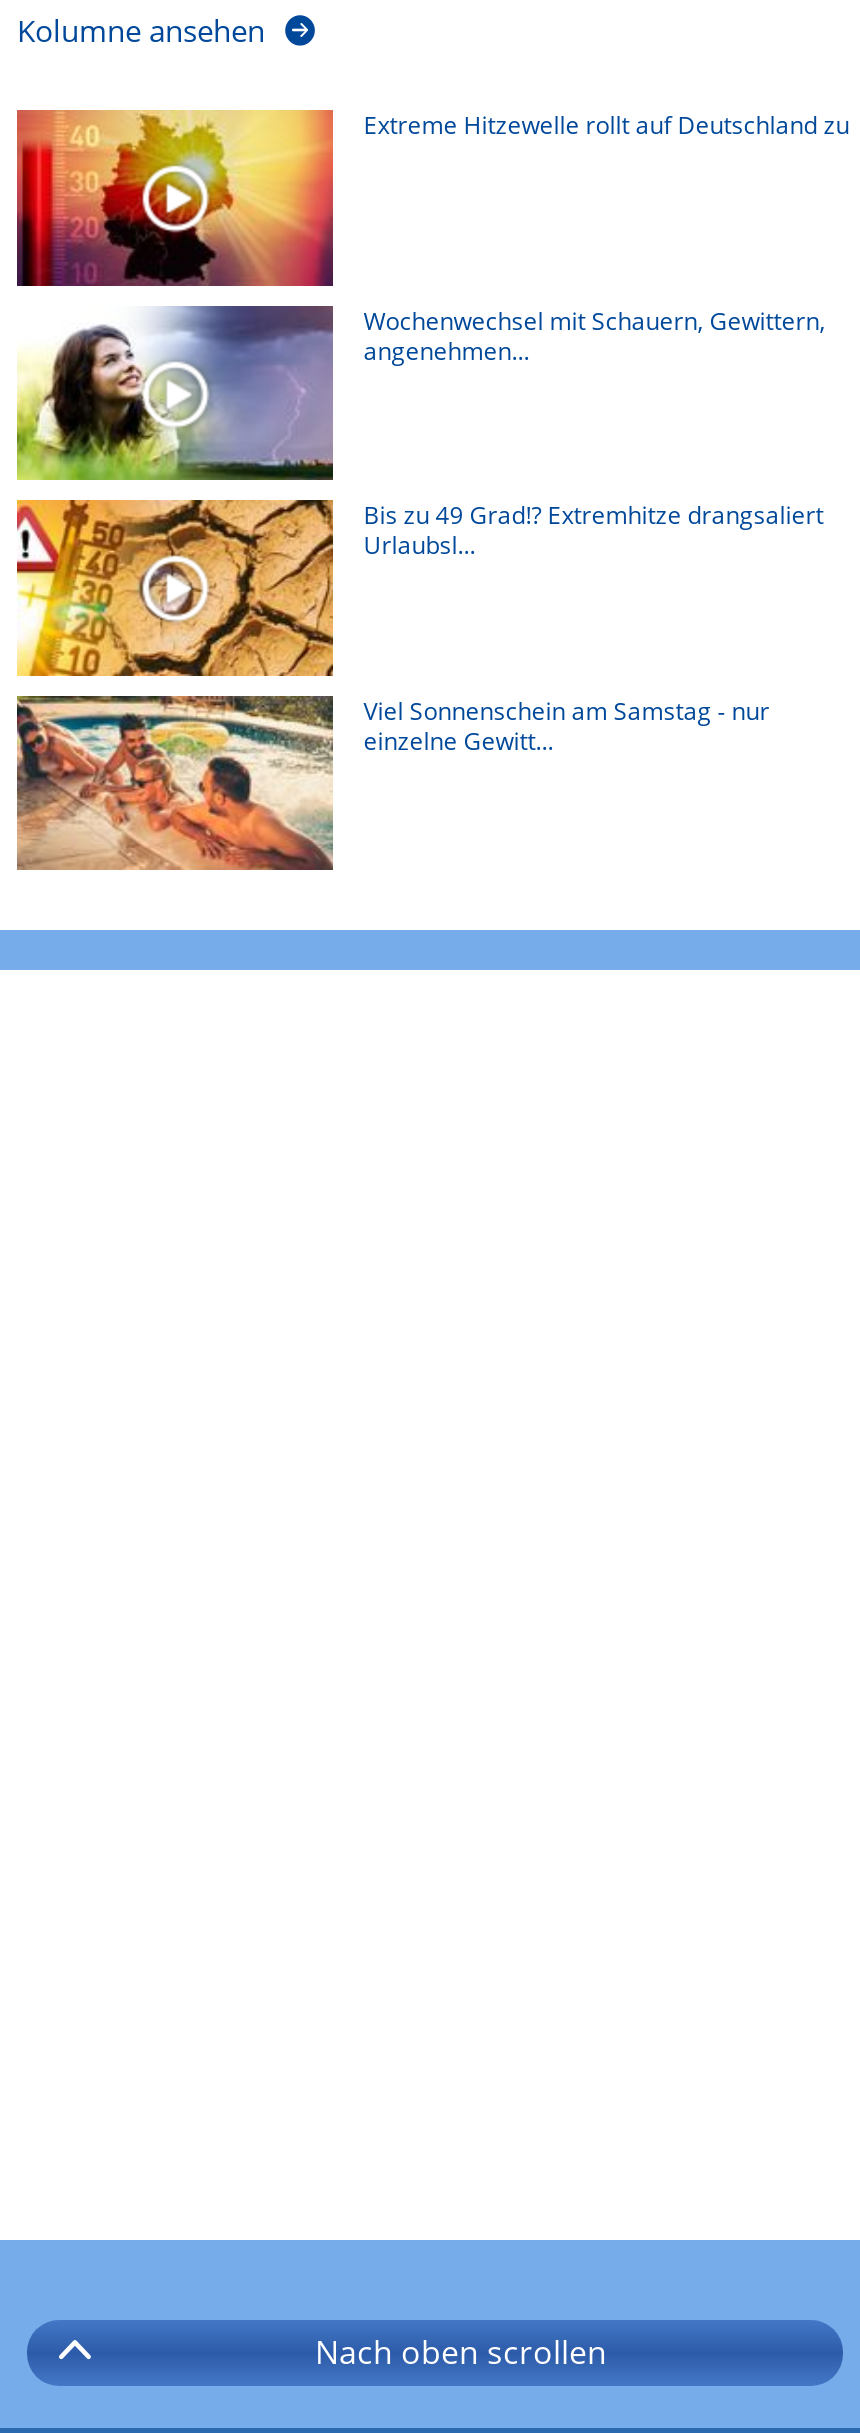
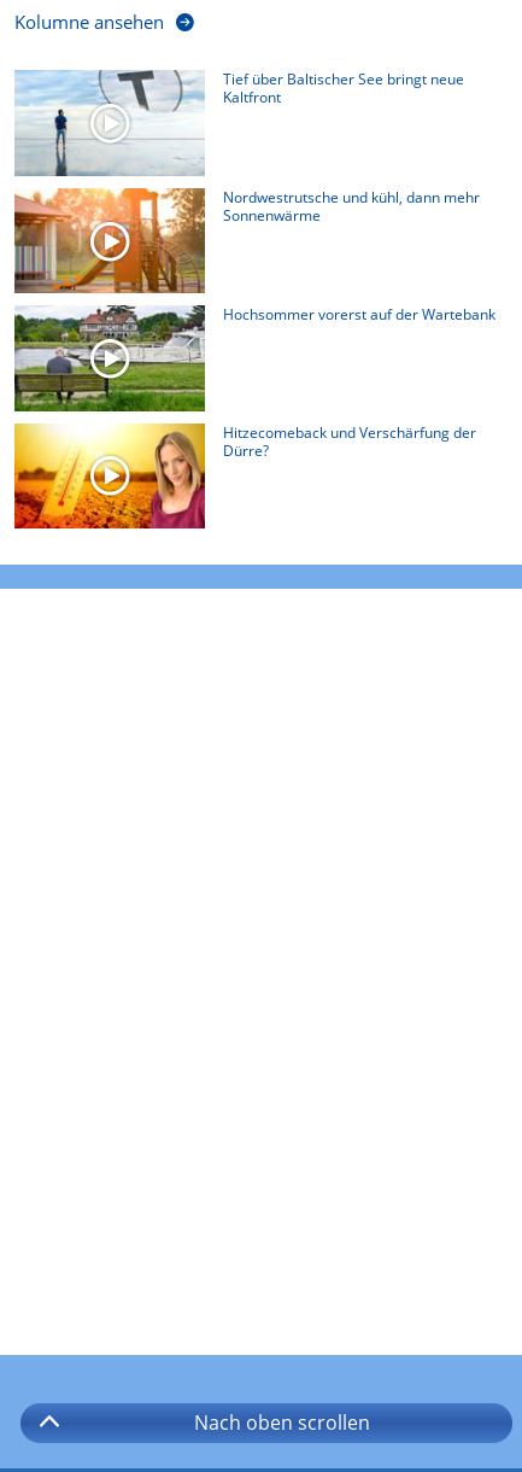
- [image]
- Extreme Hitzewelle rollt auf Deutschland zu
+ [image]
+ Tief über Baltischer See bringt neue
+ Kaltfront

- [image]
- Wochenwechsel mit Schauern, Gewittern,
- angenehmen...
+ [image]
+ Nordwestrutsche und kühl, dann mehr
+ Sonnenwärme

- [image]
- Bis zu 49 Grad!? Extremhitze drangsaliert
- Urlaubsl...
+ [image]
+ Hochsommer vorerst auf der Wartebank

- [image]
- Viel Sonnenschein am Samstag - nur
- einzelne Gewitt...
+ [image]
+ Hitzecomeback und Verschärfung der
+ Dürre?
